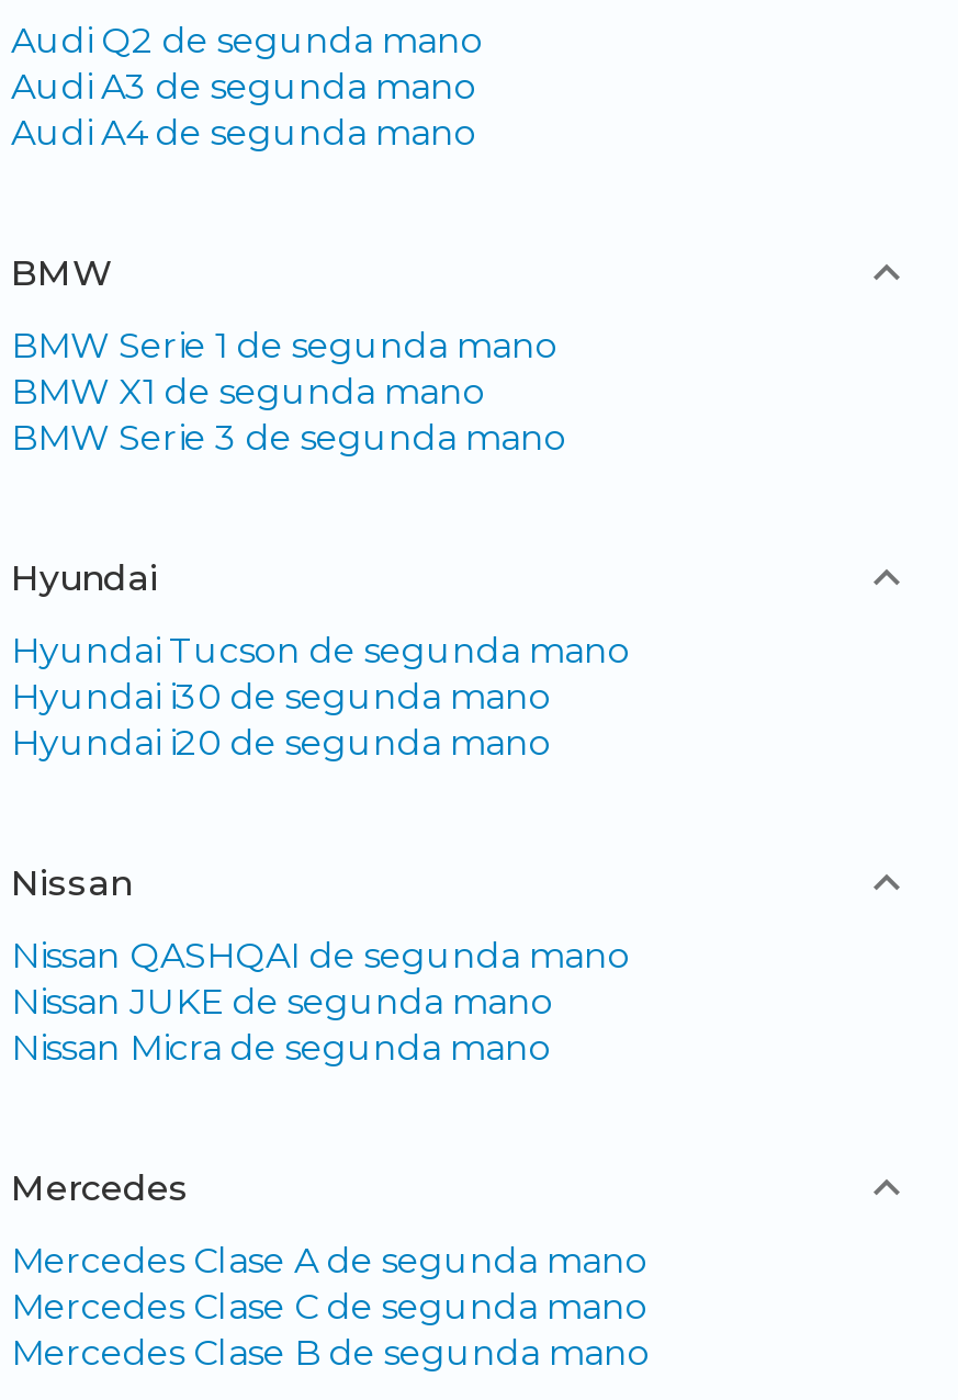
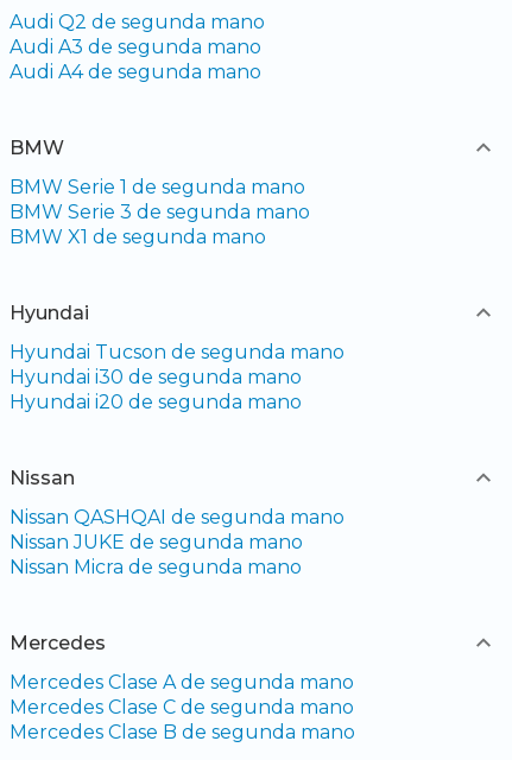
moved down: BMW X1 de segunda mano

moved up: BMW Serie 3 de segunda mano
